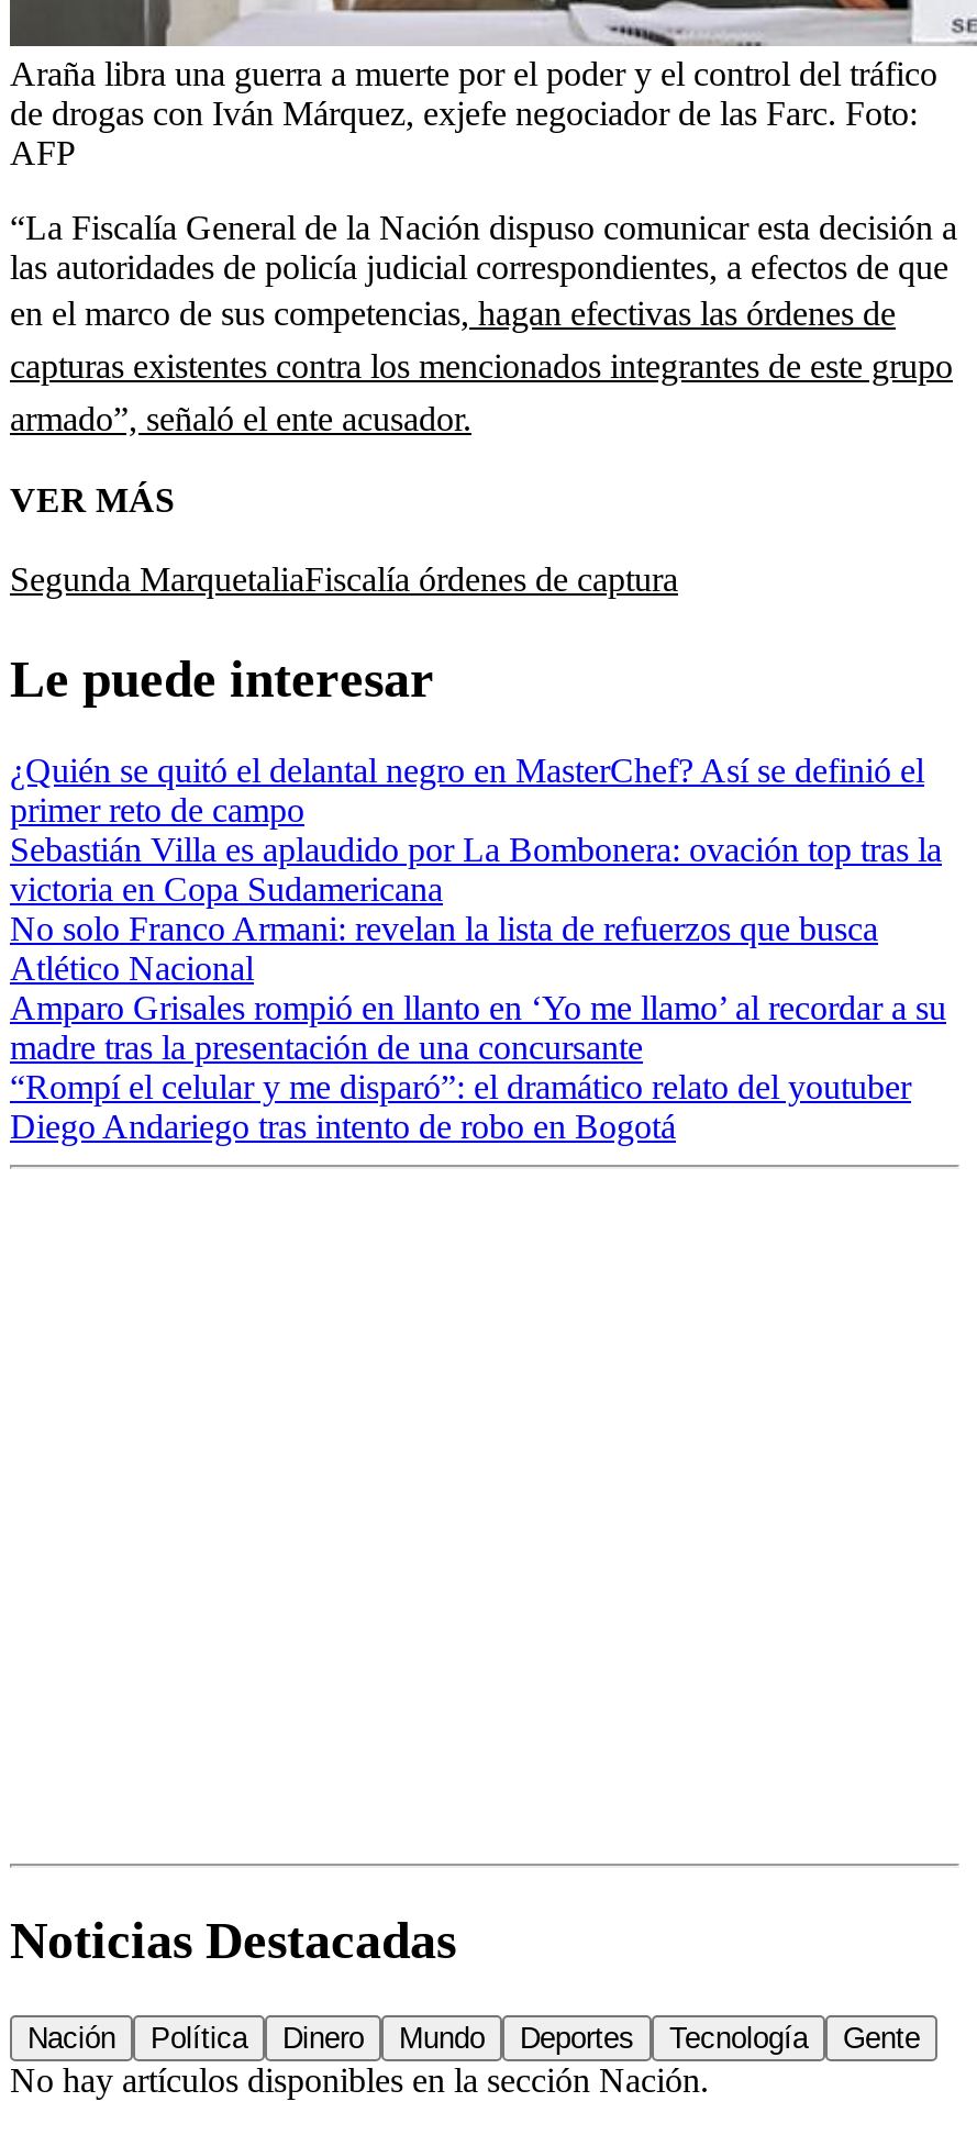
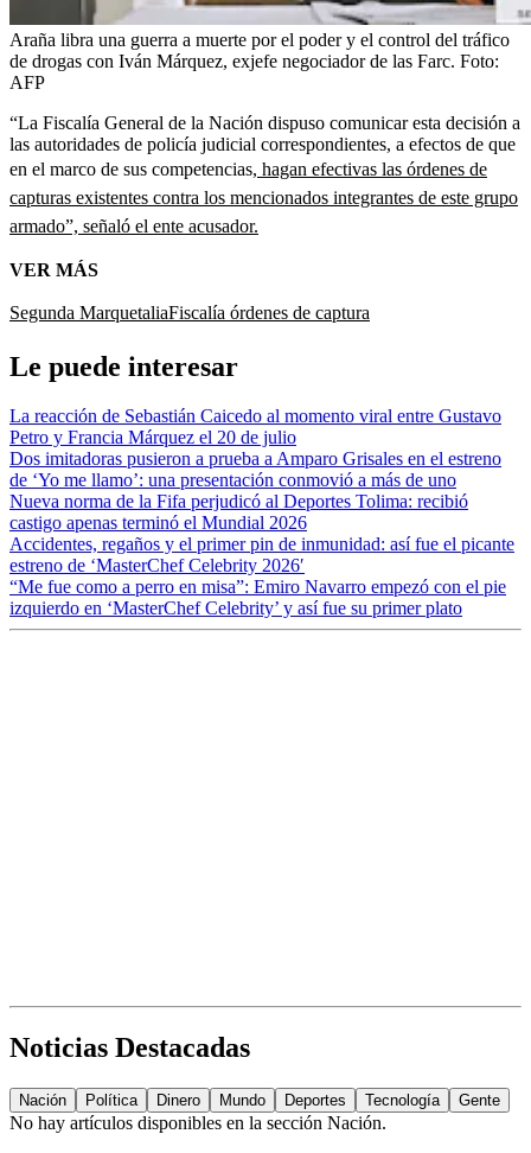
- ¿Quién se quitó el delantal negro en MasterChef? Así se definió el
- primer reto de campo
- Sebastián Villa es aplaudido por La Bombonera: ovación top tras la
- victoria en Copa Sudamericana
- No solo Franco Armani: revelan la lista de refuerzos que busca
- Atlético Nacional
- Amparo Grisales rompió en llanto en ‘Yo me llamo’ al recordar a su
- madre tras la presentación de una concursante
- “Rompí el celular y me disparó”: el dramático relato del youtuber
- Diego Andariego tras intento de robo en Bogotá
+ La reacción de Sebastián Caicedo al momento viral entre Gustavo
+ Petro y Francia Márquez el 20 de julio
+ Dos imitadoras pusieron a prueba a Amparo Grisales en el estreno
+ de ‘Yo me llamo’: una presentación conmovió a más de uno
+ Nueva norma de la Fifa perjudicó al Deportes Tolima: recibió
+ castigo apenas terminó el Mundial 2026
+ Accidentes, regaños y el primer pin de inmunidad: así fue el picante
+ estreno de ‘MasterChef Celebrity 2026′
+ “Me fue como a perro en misa”: Emiro Navarro empezó con el pie
+ izquierdo en ‘MasterChef Celebrity’ y así fue su primer plato
